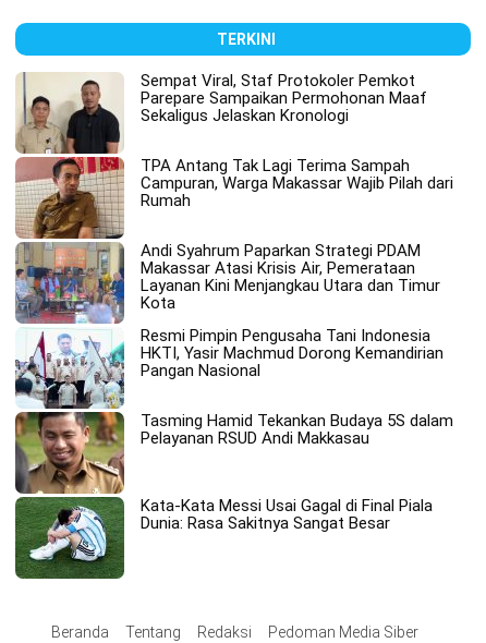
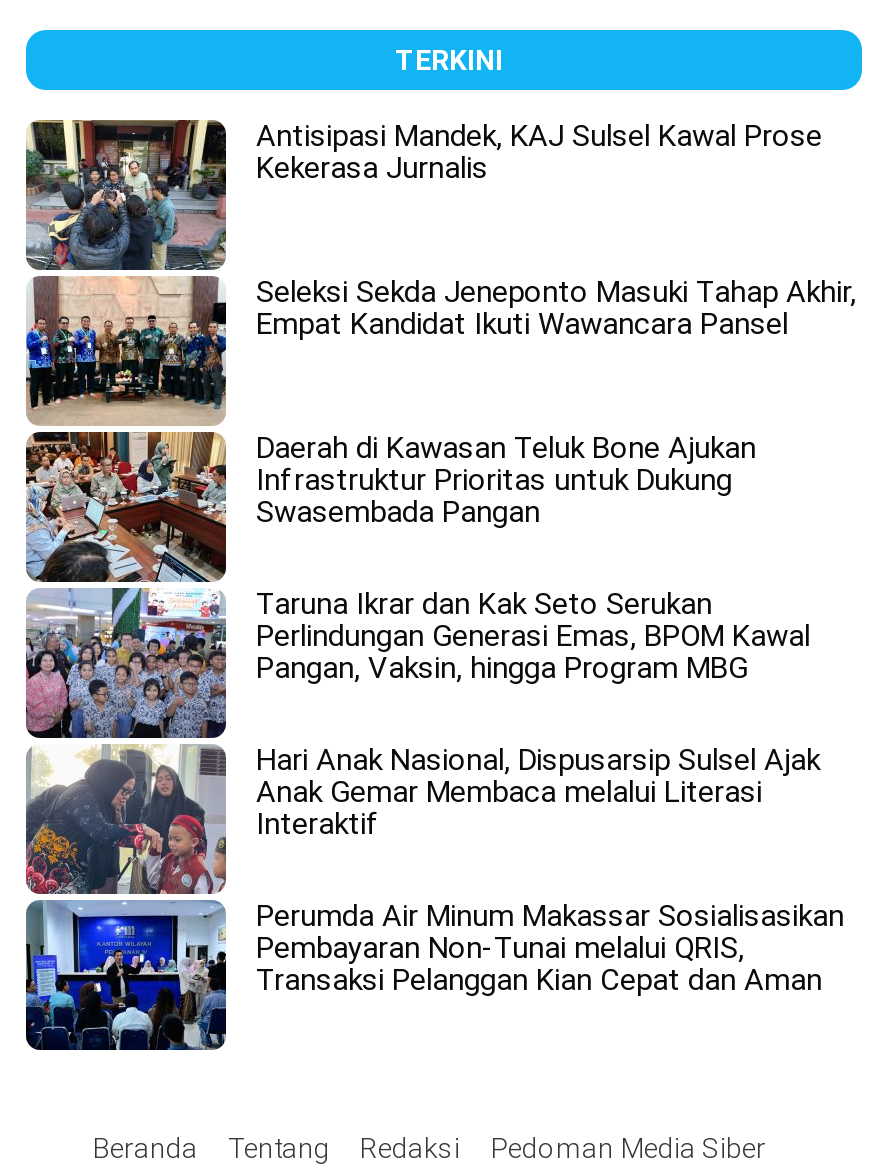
- [image]
- Sempat Viral, Staf Protokoler Pemkot
- Parepare Sampaikan Permohonan Maaf
- Sekaligus Jelaskan Kronologi
+ [image]
+ Antisipasi Mandek, KAJ Sulsel Kawal Prose
+ Kekerasa Jurnalis

- TPA Antang Tak Lagi Terima Sampah
- Campuran, Warga Makassar Wajib Pilah dari
- Rumah
+ Seleksi Sekda Jeneponto Masuki Tahap Akhir,
+ Empat Kandidat Ikuti Wawancara Pansel

- Andi Syahrum Paparkan Strategi PDAM
- Makassar Atasi Krisis Air, Pemerataan
- Layanan Kini Menjangkau Utara dan Timur
- Kota
+ Daerah di Kawasan Teluk Bone Ajukan
+ Infrastruktur Prioritas untuk Dukung
+ Swasembada Pangan

- Resmi Pimpin Pengusaha Tani Indonesia
- HKTI, Yasir Machmud Dorong Kemandirian
- Pangan Nasional
+ Taruna Ikrar dan Kak Seto Serukan
+ Perlindungan Generasi Emas, BPOM Kawal
+ Pangan, Vaksin, hingga Program MBG

- Tasming Hamid Tekankan Budaya 5S dalam
- Pelayanan RSUD Andi Makkasau
+ Hari Anak Nasional, Dispusarsip Sulsel Ajak
+ Anak Gemar Membaca melalui Literasi
+ Interaktif

- Kata-Kata Messi Usai Gagal di Final Piala
- Dunia: Rasa Sakitnya Sangat Besar
+ Perumda Air Minum Makassar Sosialisasikan
+ Pembayaran Non-Tunai melalui QRIS,
+ Transaksi Pelanggan Kian Cepat dan Aman
